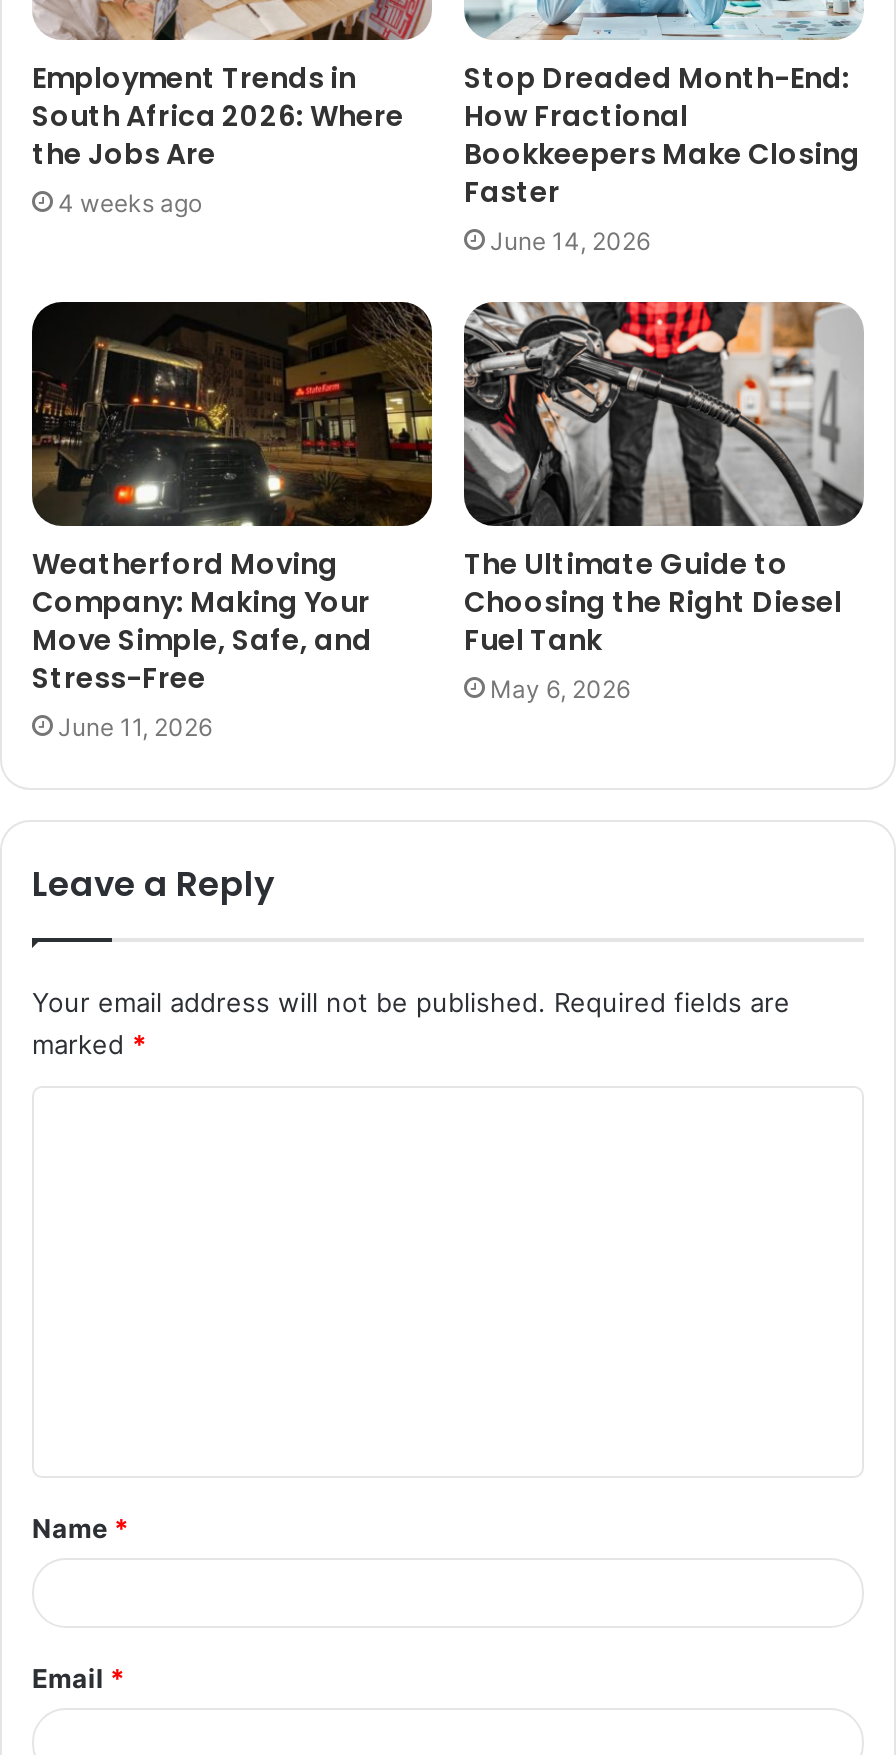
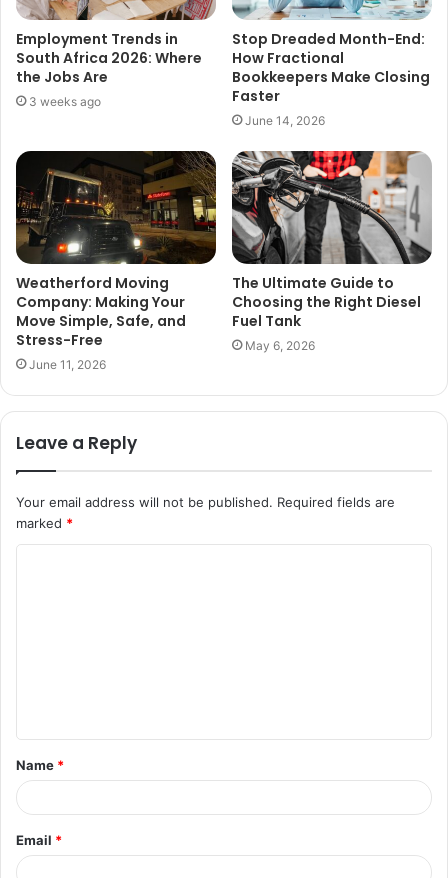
- 4 weeks ago
+ 3 weeks ago
